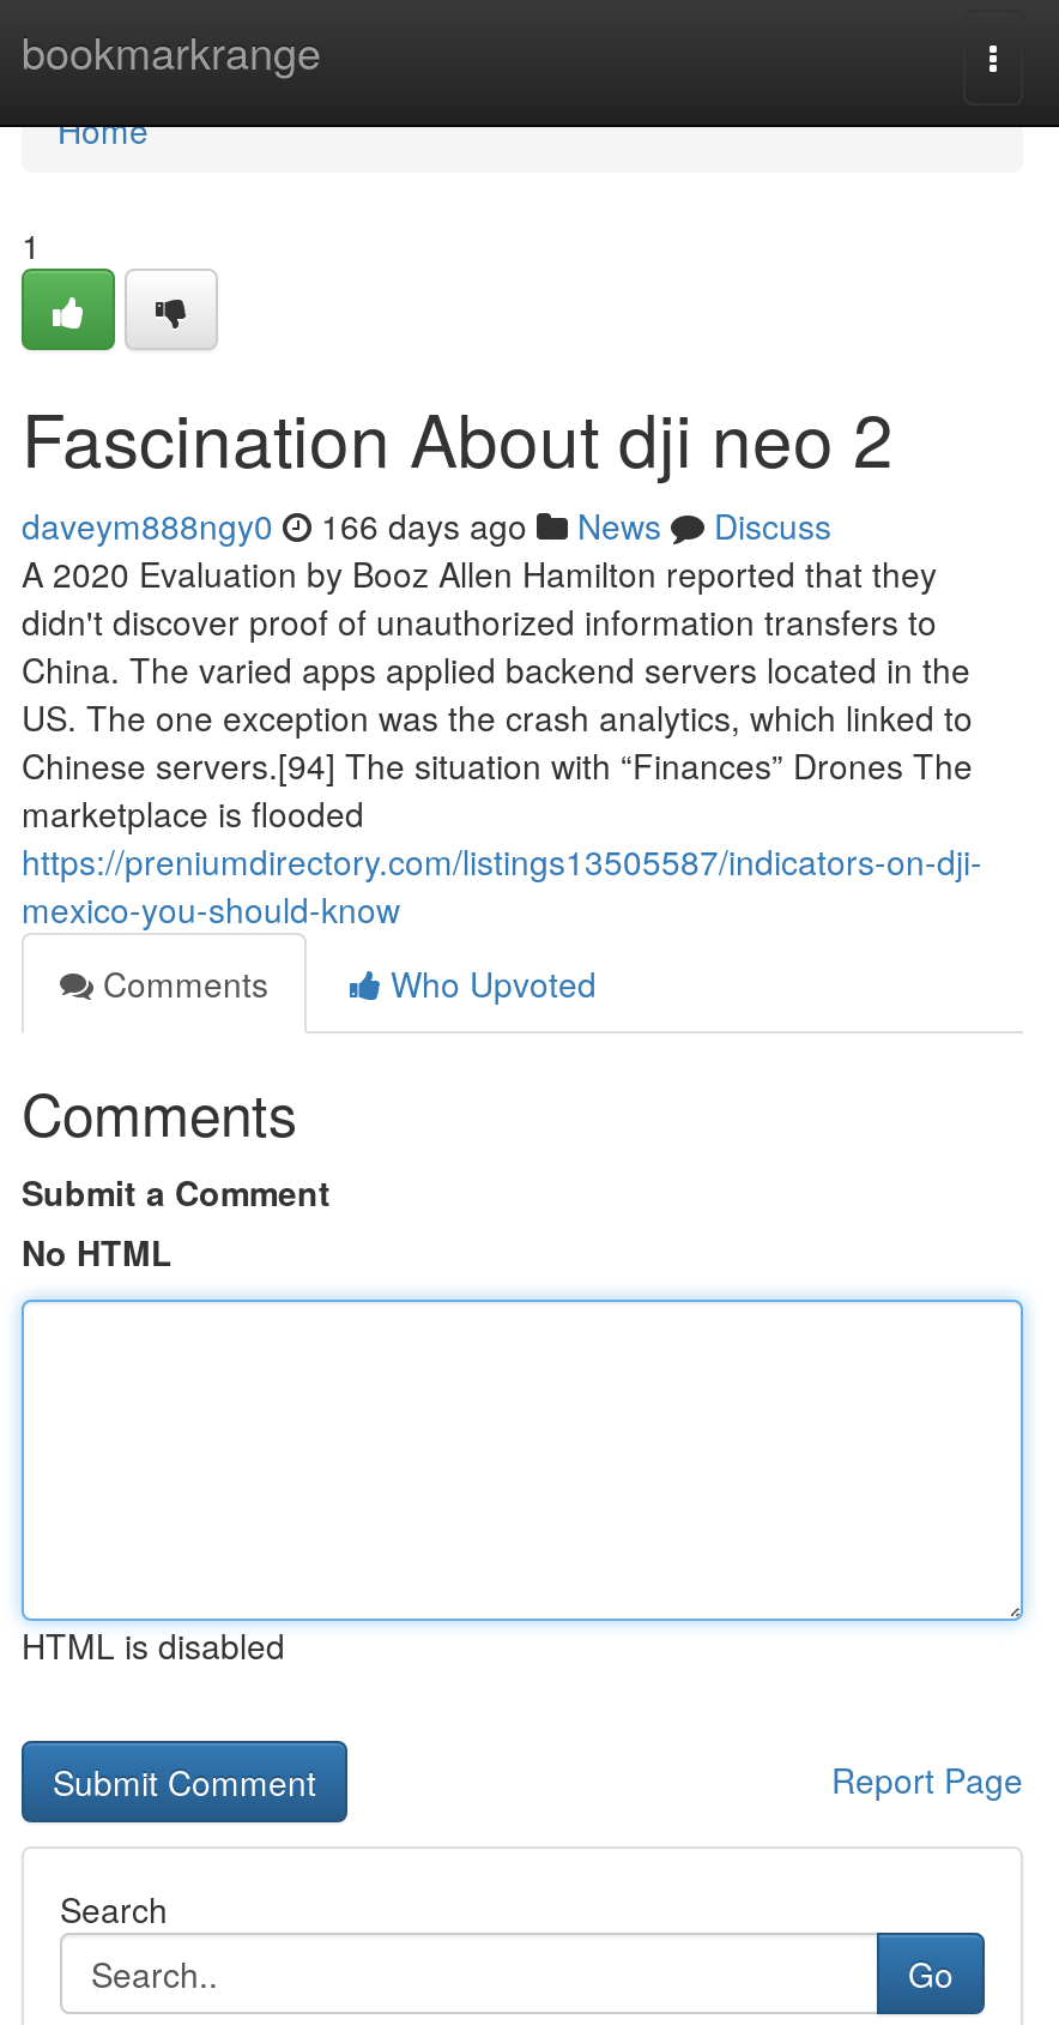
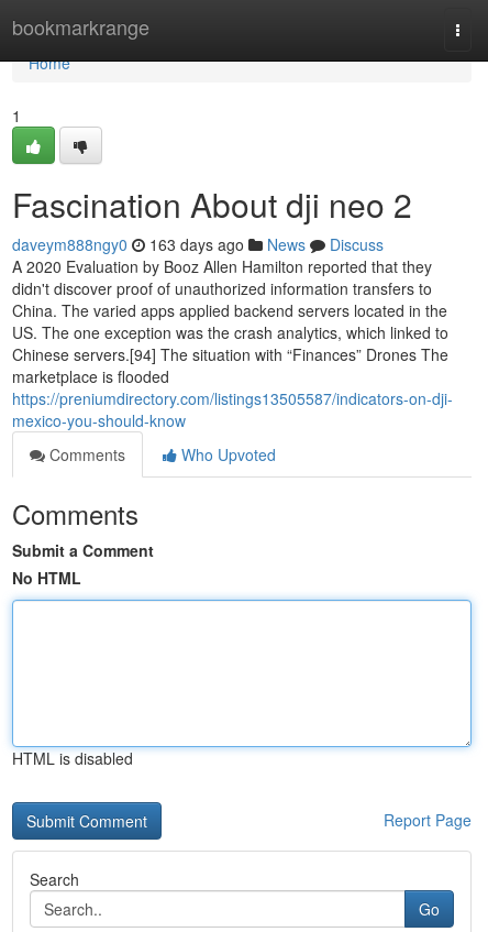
- daveym888ngy0 166 days ago News Discuss
+ daveym888ngy0 163 days ago News Discuss
